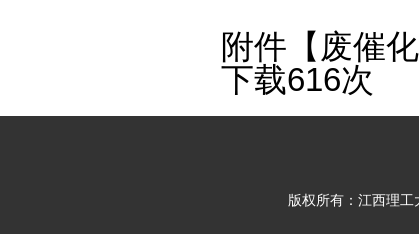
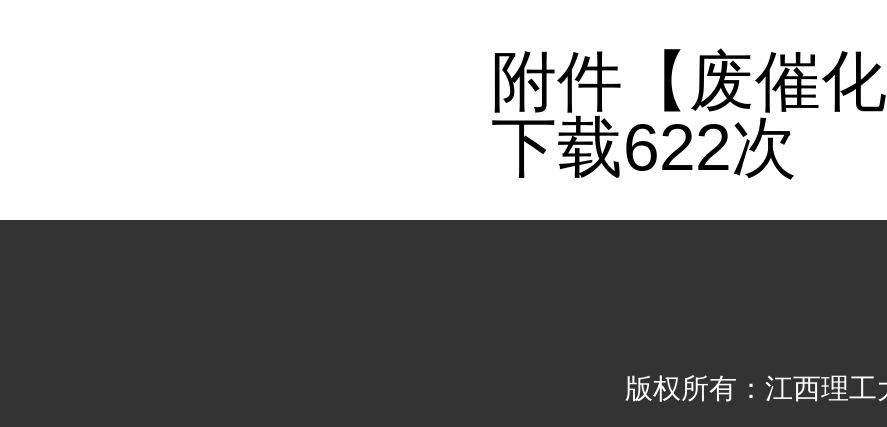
- 下载616次
+ 下载622次
